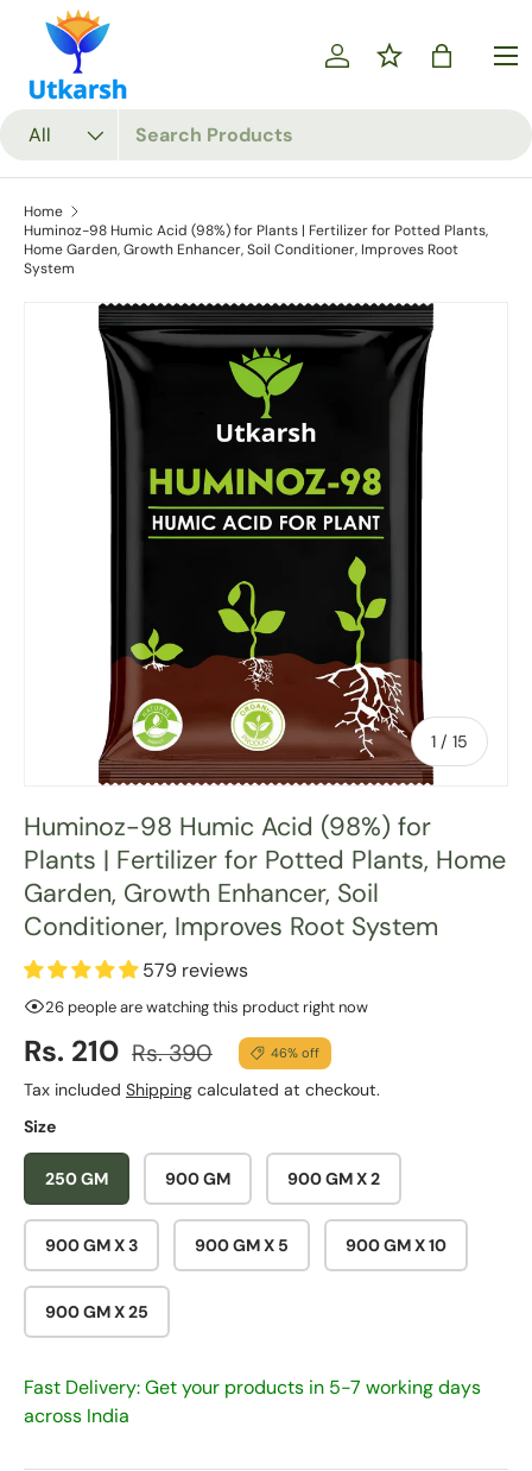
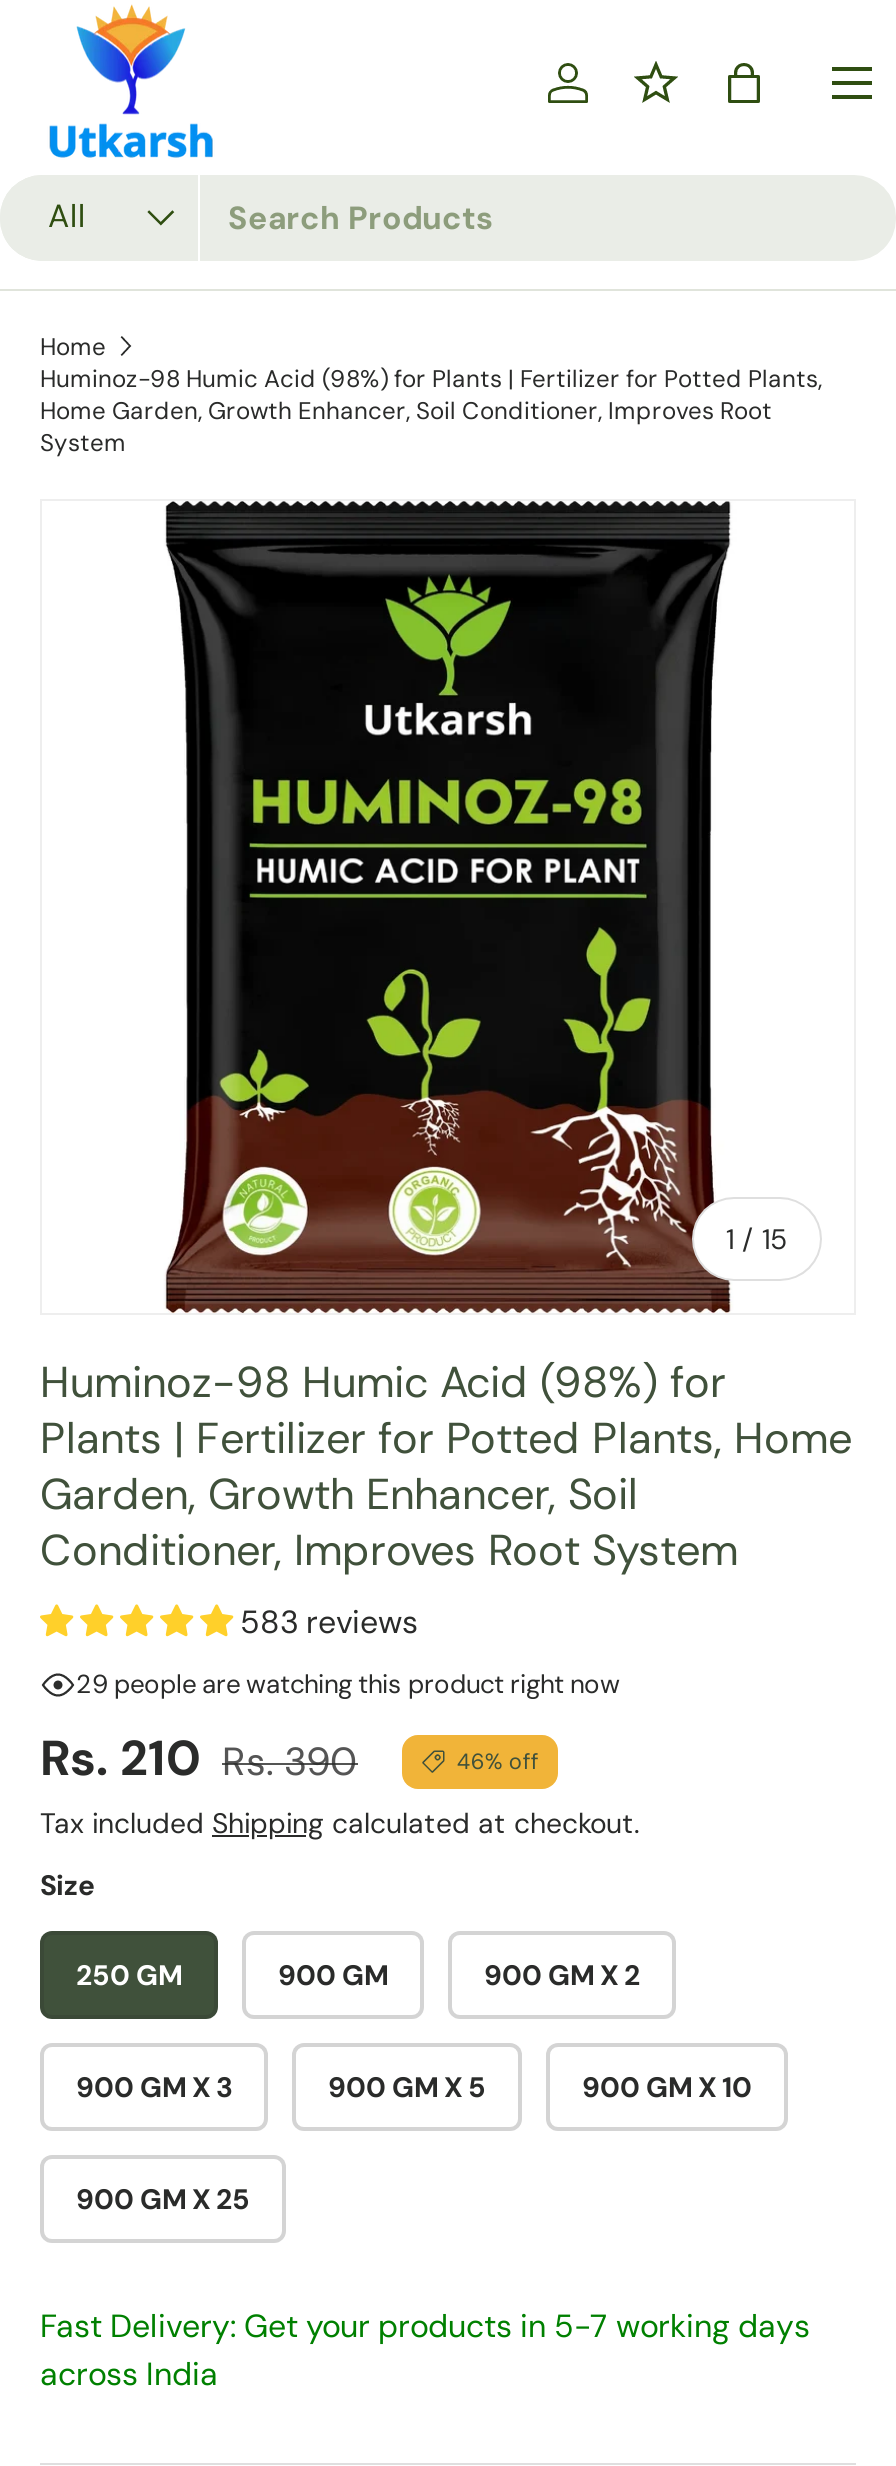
- 579 reviews
+ 583 reviews

- 26 people are watching this product right now
+ 29 people are watching this product right now
